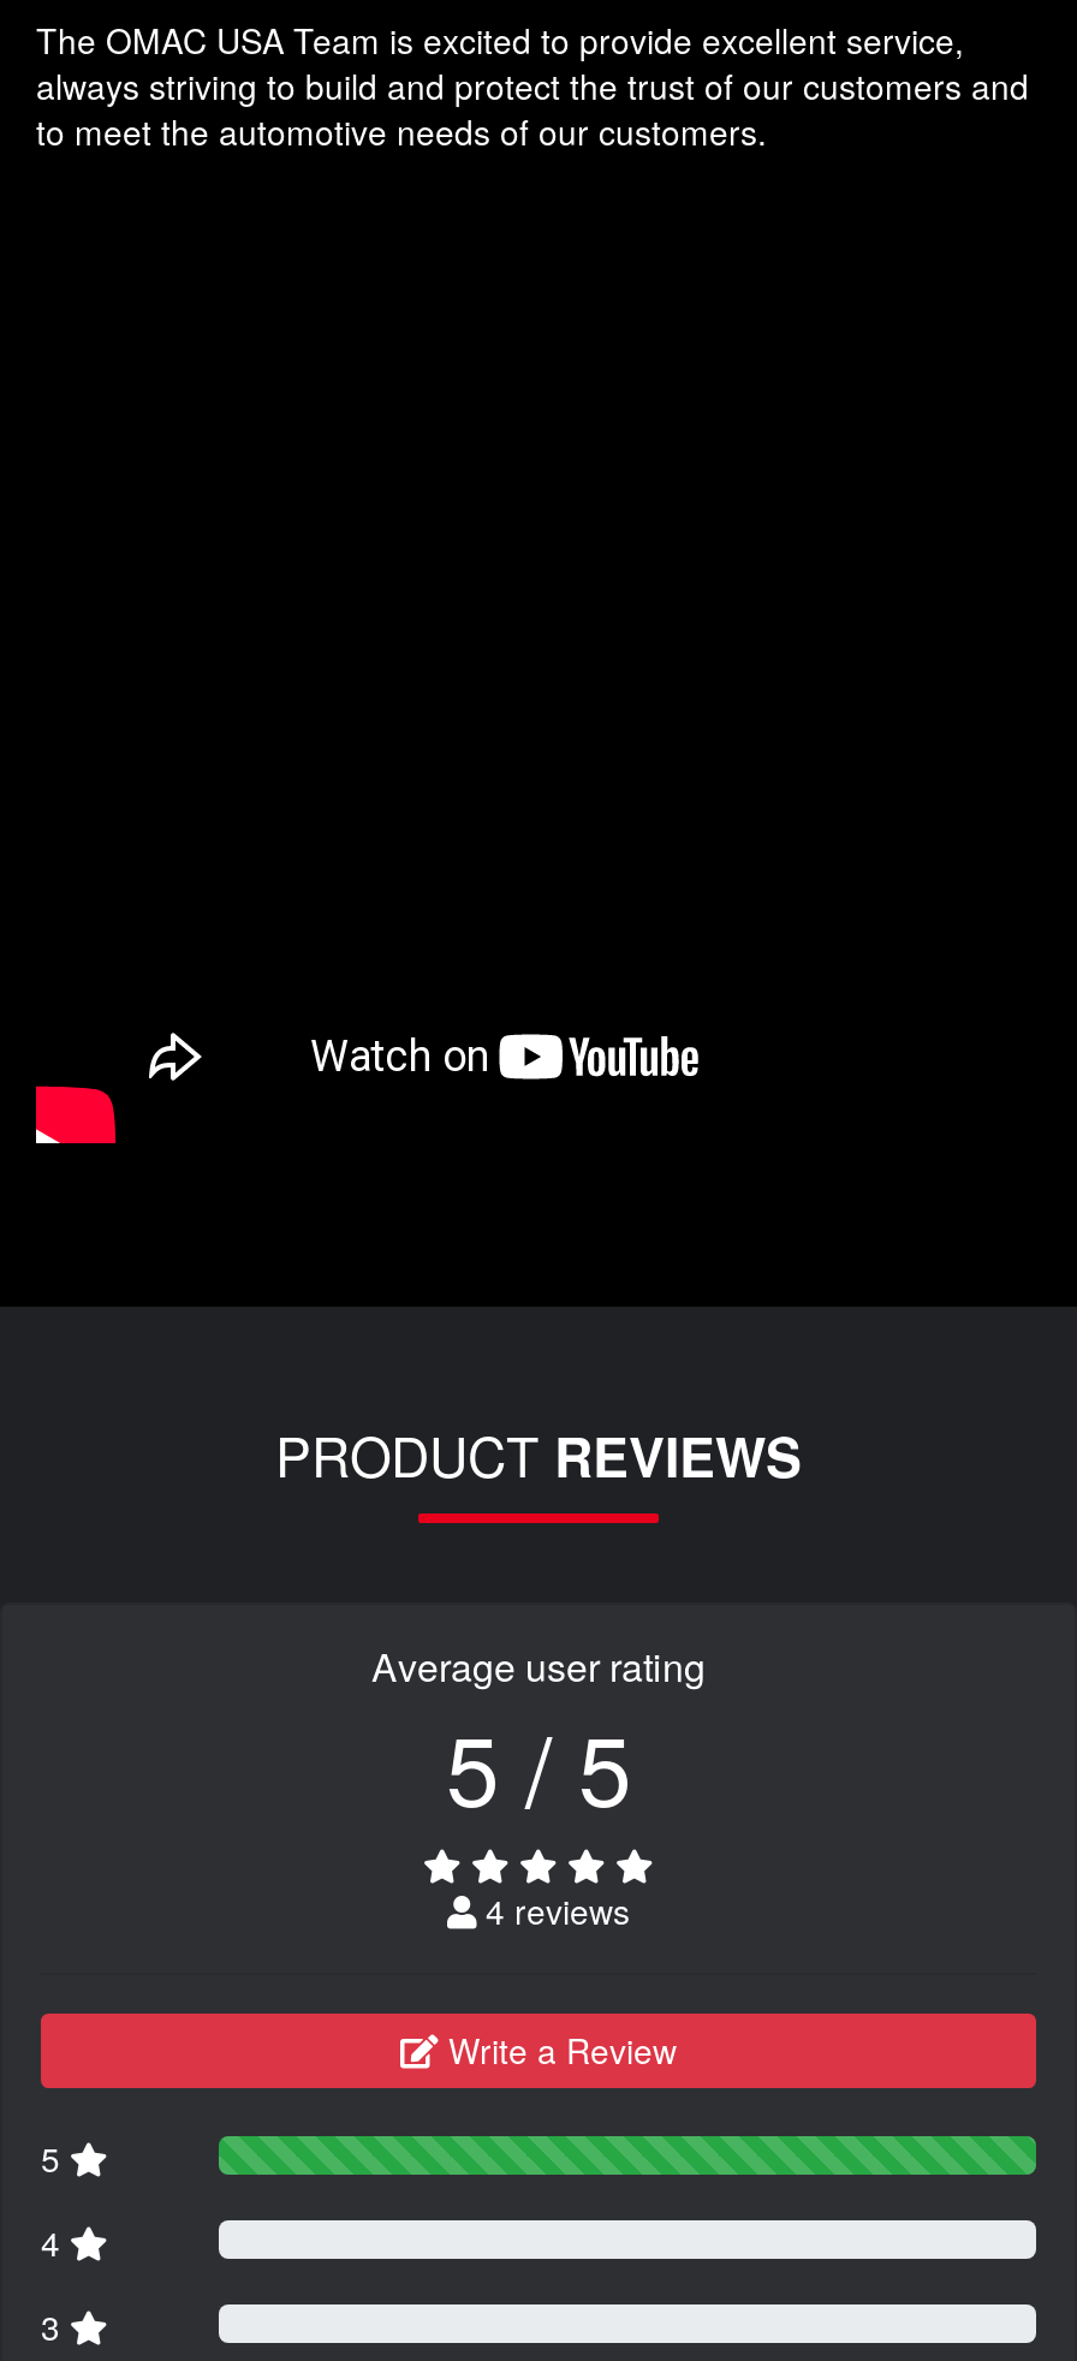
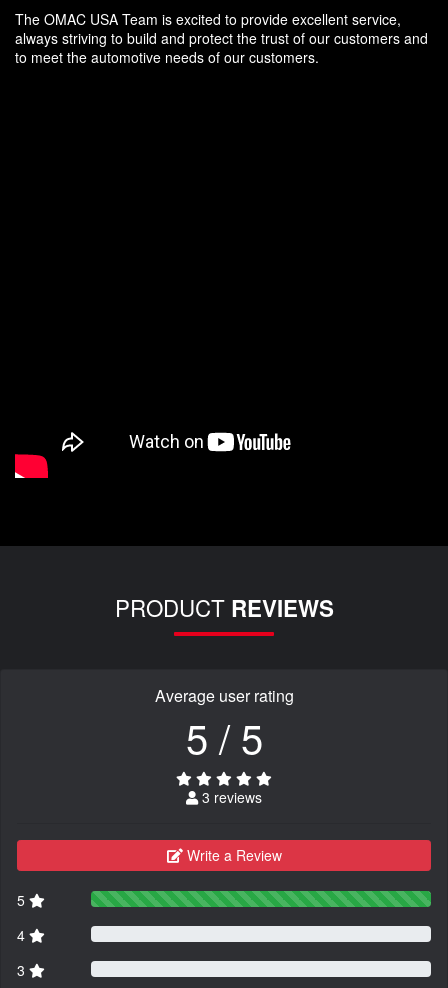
- 4 reviews
+ 3 reviews
